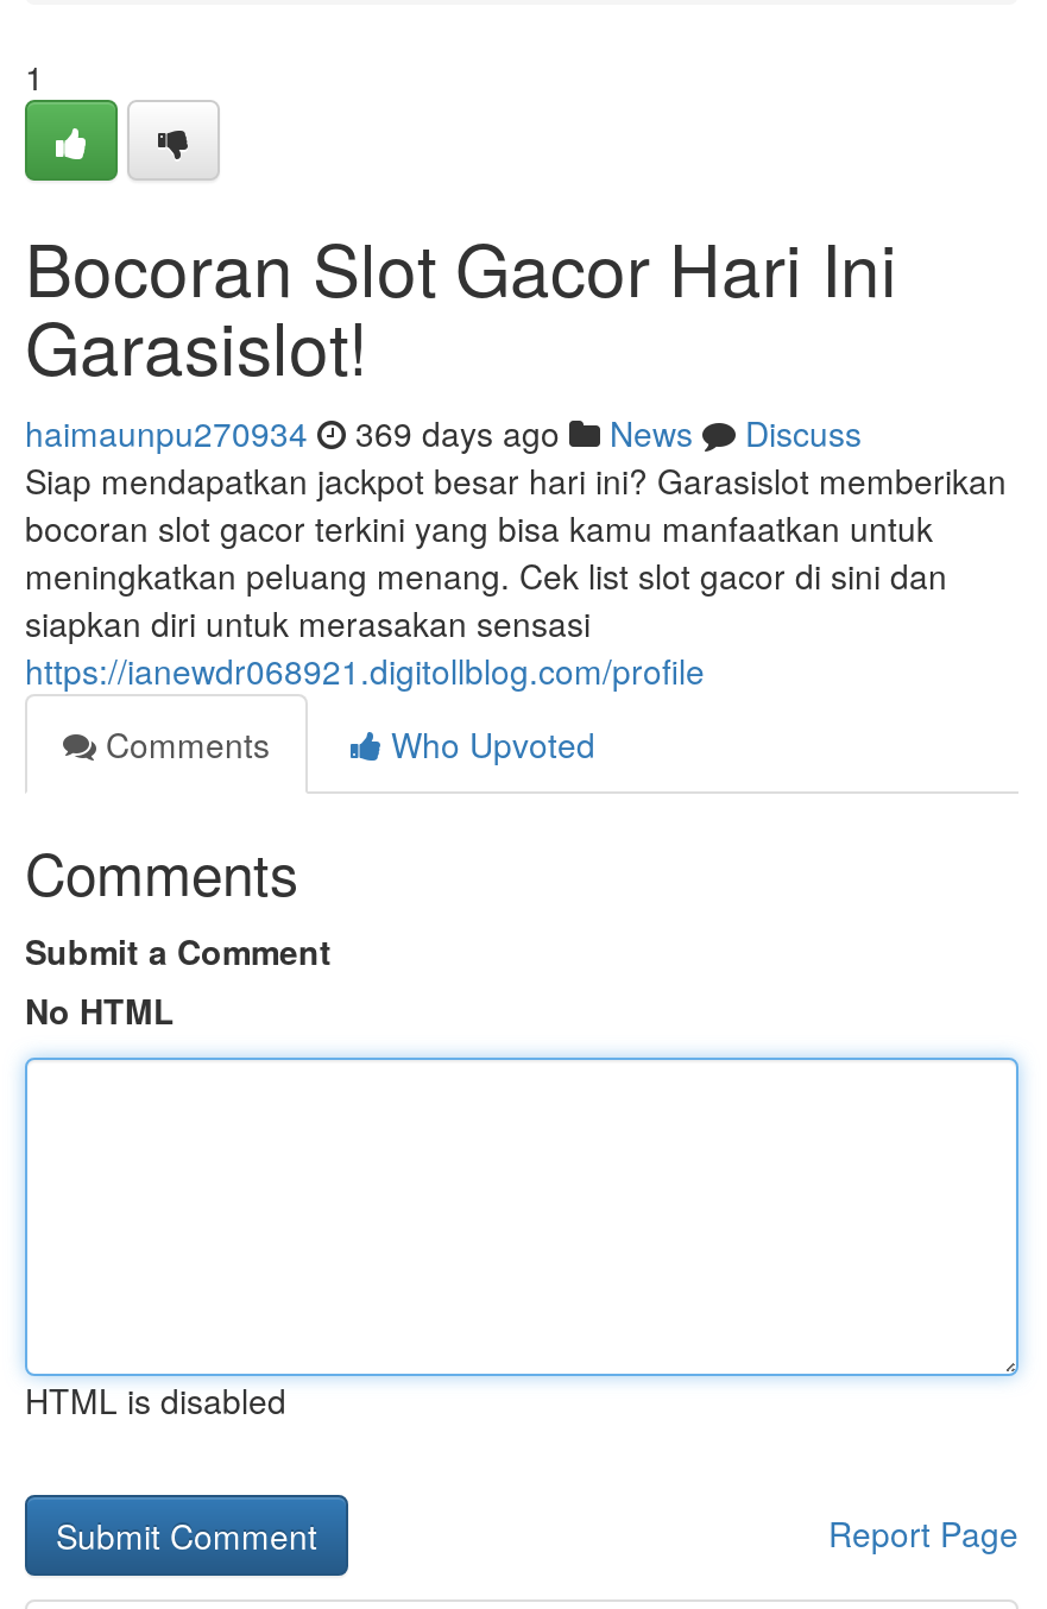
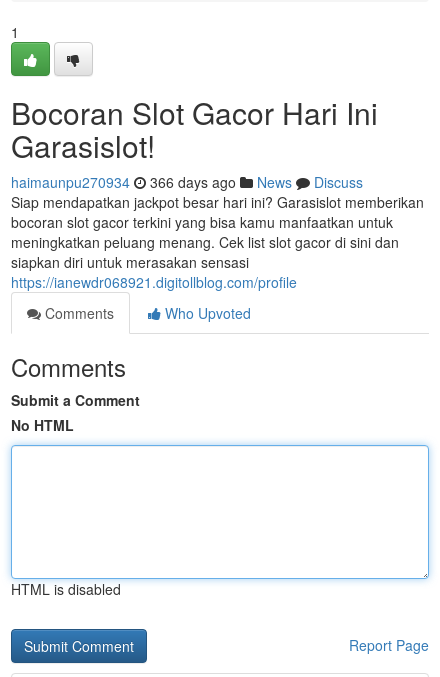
- haimaunpu270934 369 days ago News Discuss
+ haimaunpu270934 366 days ago News Discuss
